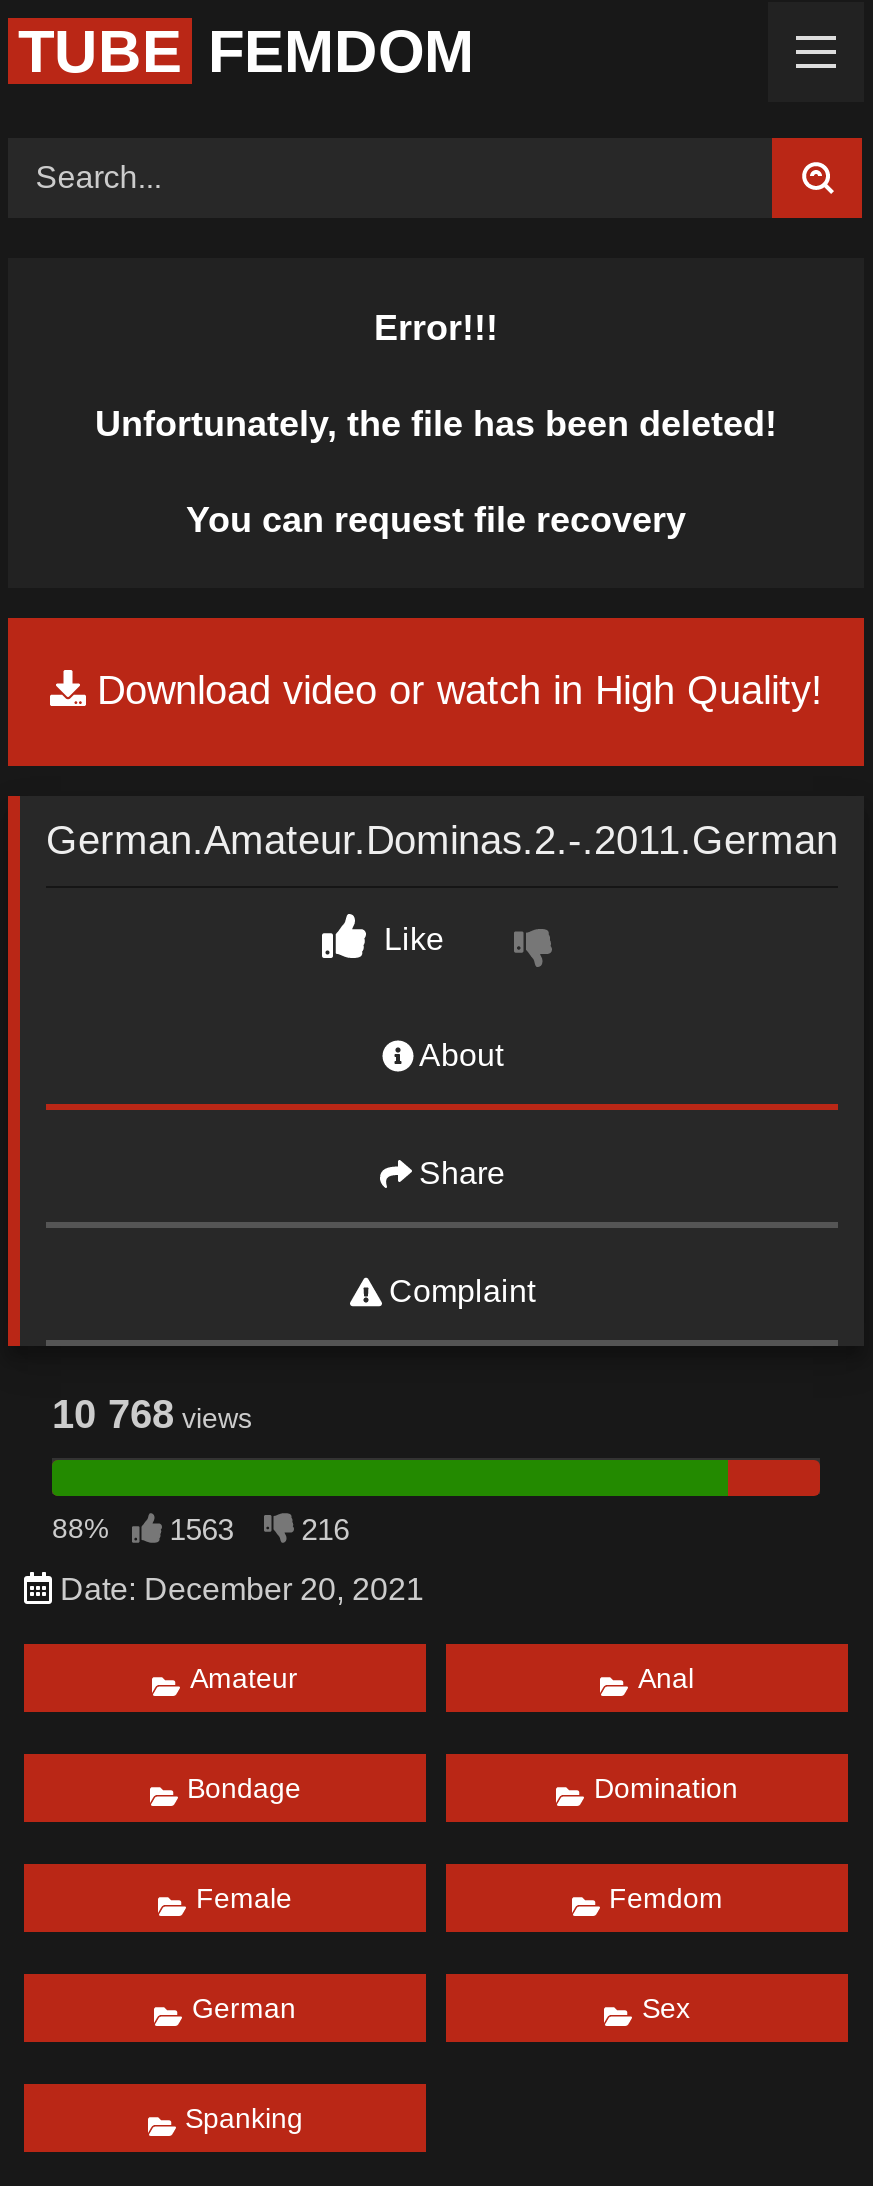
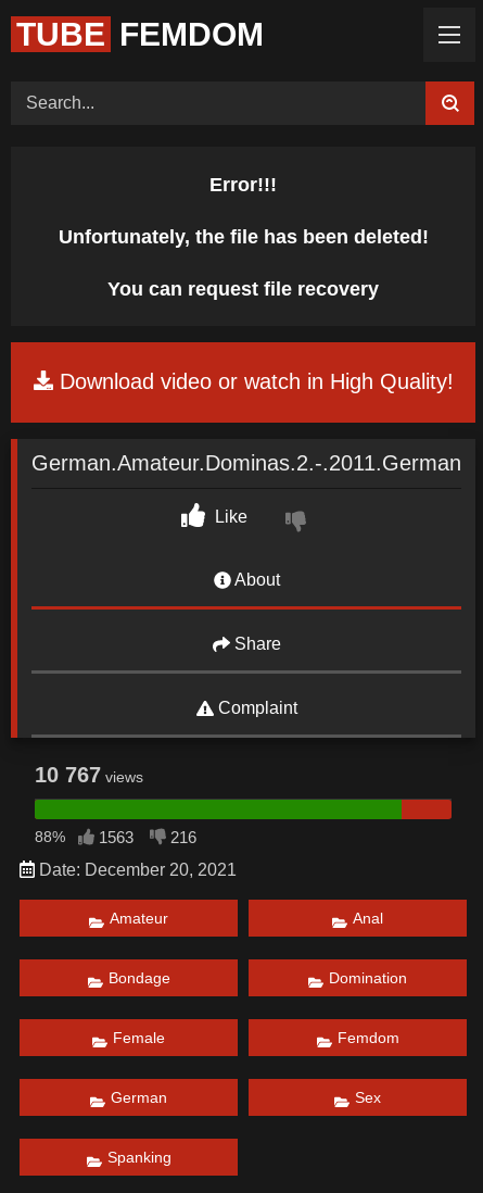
- 10 768 views
+ 10 767 views
